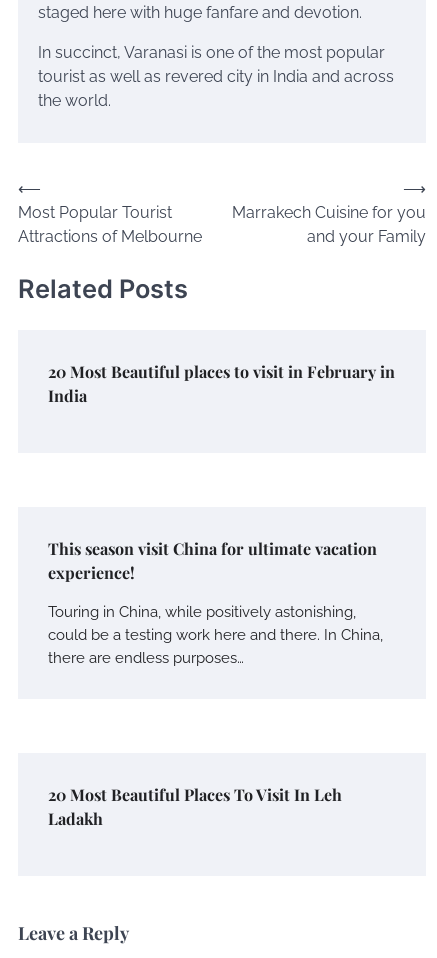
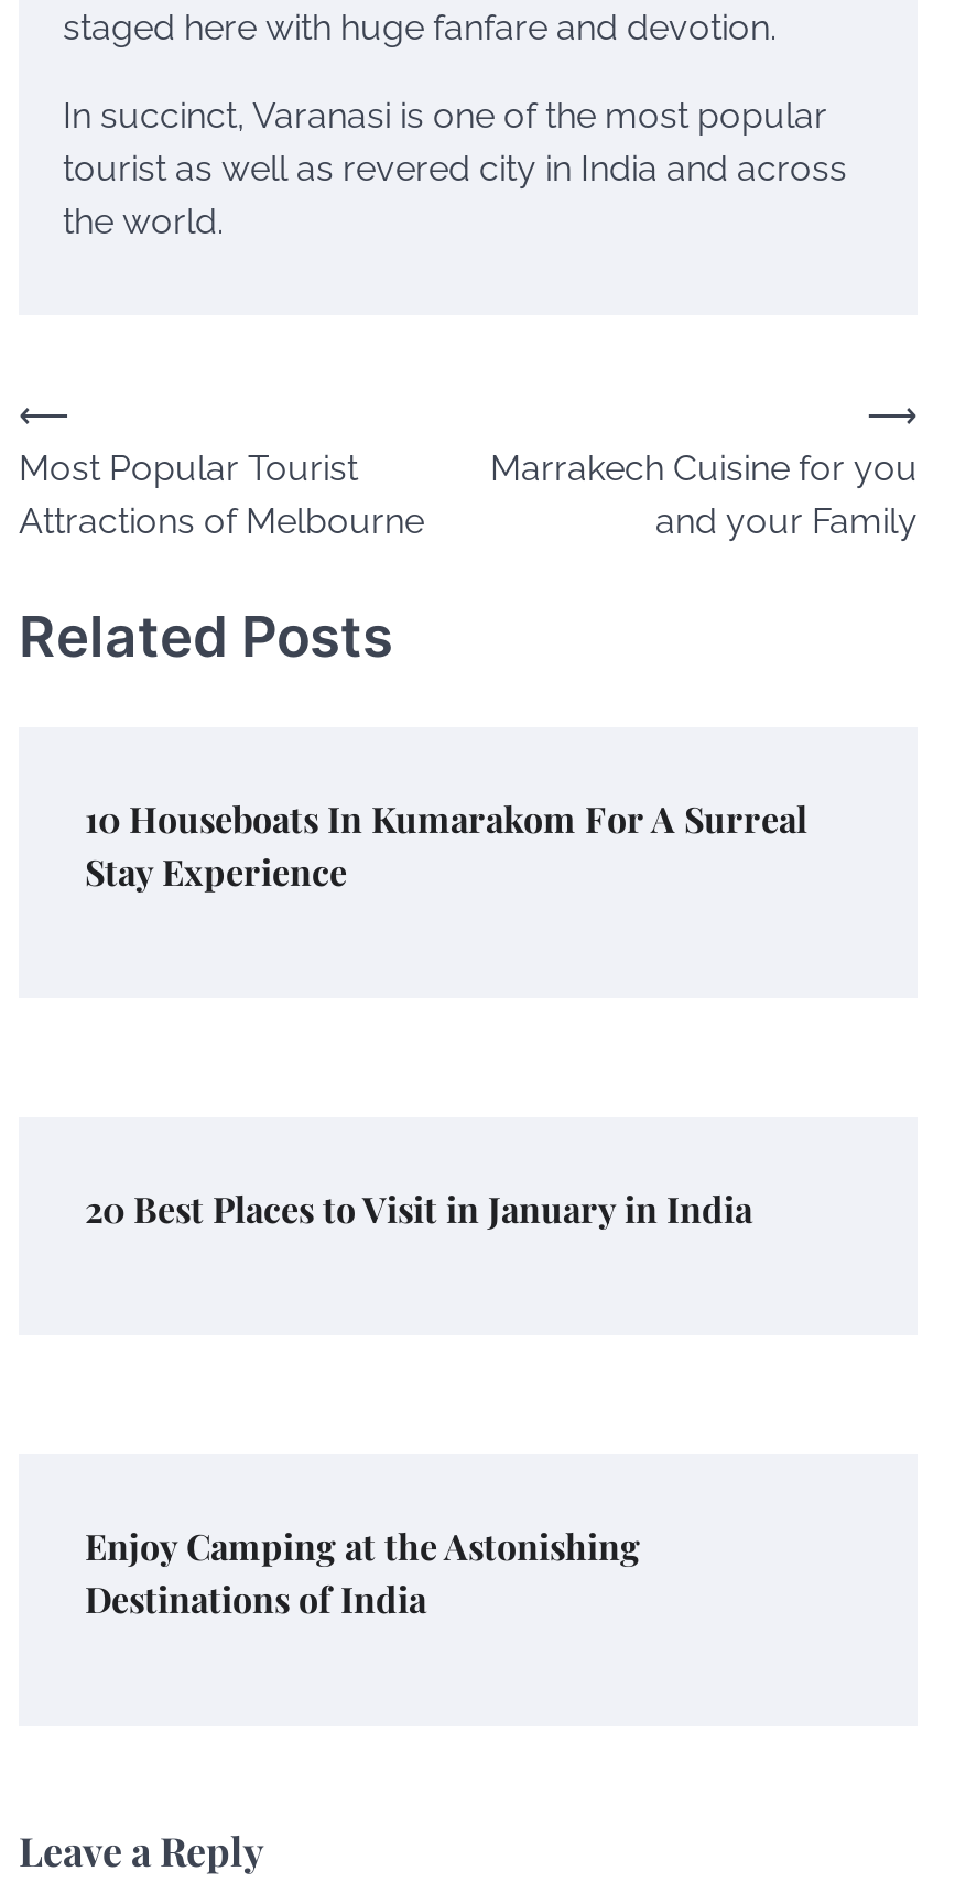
- 20 Most Beautiful places to visit in February in
- India
+ 10 Houseboats In Kumarakom For A Surreal
+ Stay Experience

- This season visit China for ultimate vacation
- experience!
- Touring in China, while positively astonishing,
- could be a testing work here and there. In China,
- there are endless purposes…
+ 20 Best Places to Visit in January in India

- 20 Most Beautiful Places To Visit In Leh
- Ladakh
+ Enjoy Camping at the Astonishing
+ Destinations of India
